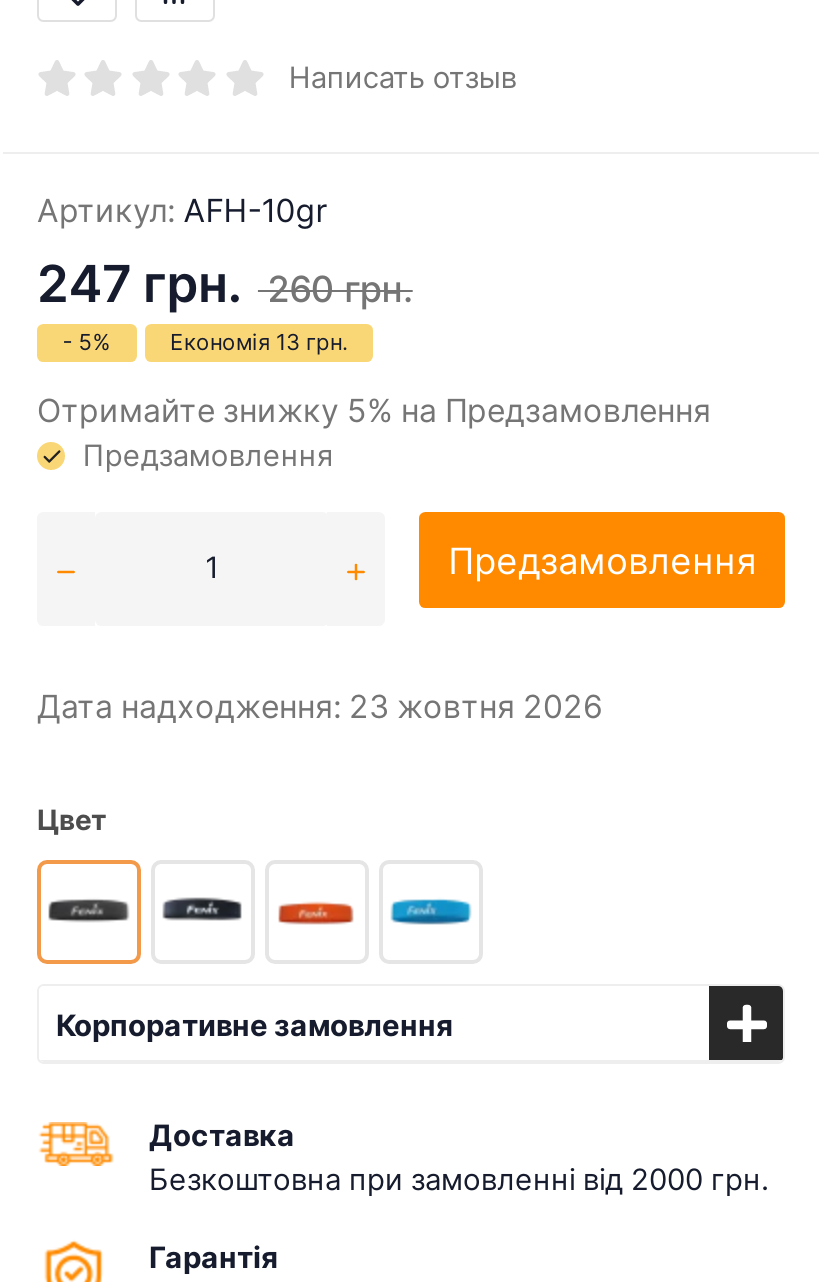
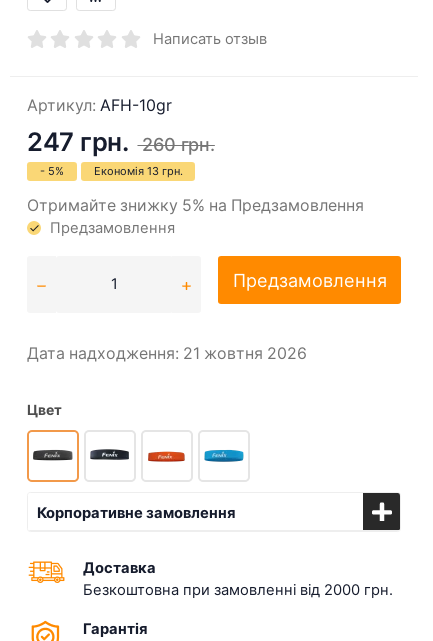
- Дата надходження: 23 жовтня 2026
+ Дата надходження: 21 жовтня 2026
